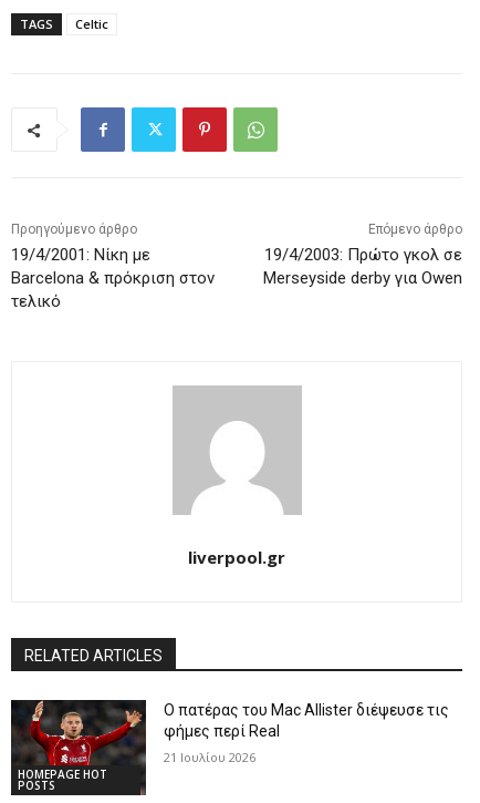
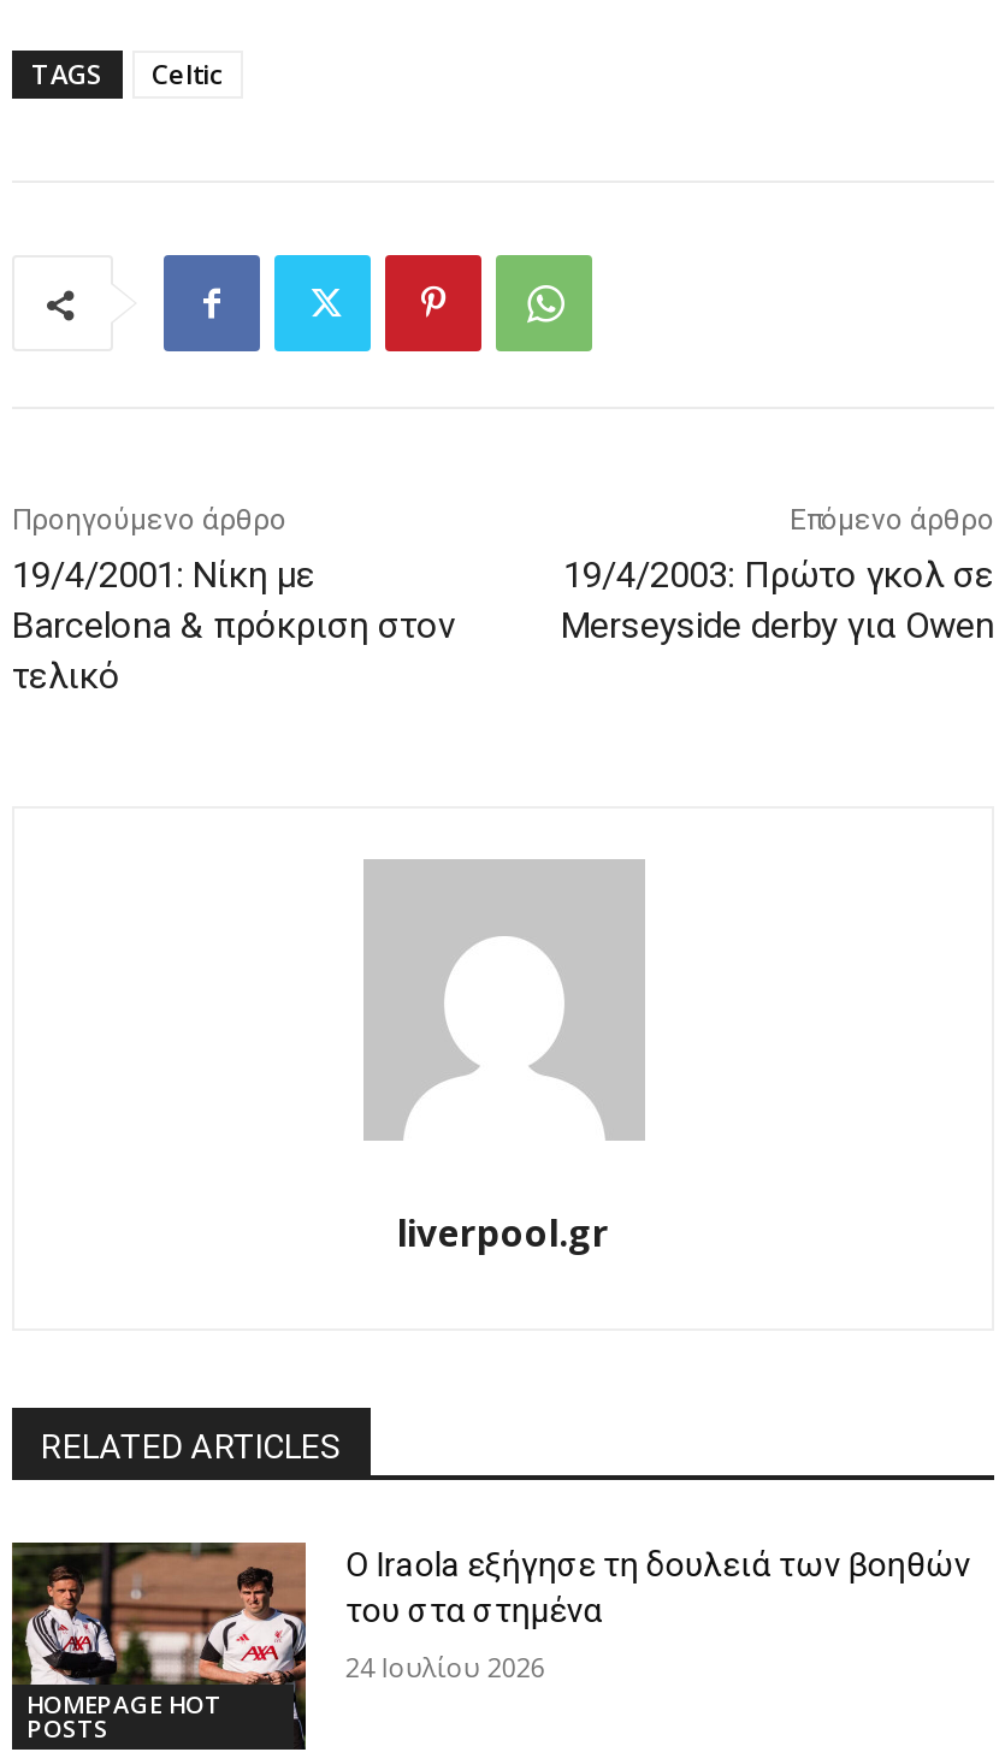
- [image]
- Ο πατέρας του Mac Allister διέψευσε τις
- φήμες περί Real
+ [image]
+ Ο Iraola εξήγησε τη δουλειά των βοηθών
+ του στα στημένα

- 21 Ιουλίου 2026
+ 24 Ιουλίου 2026
